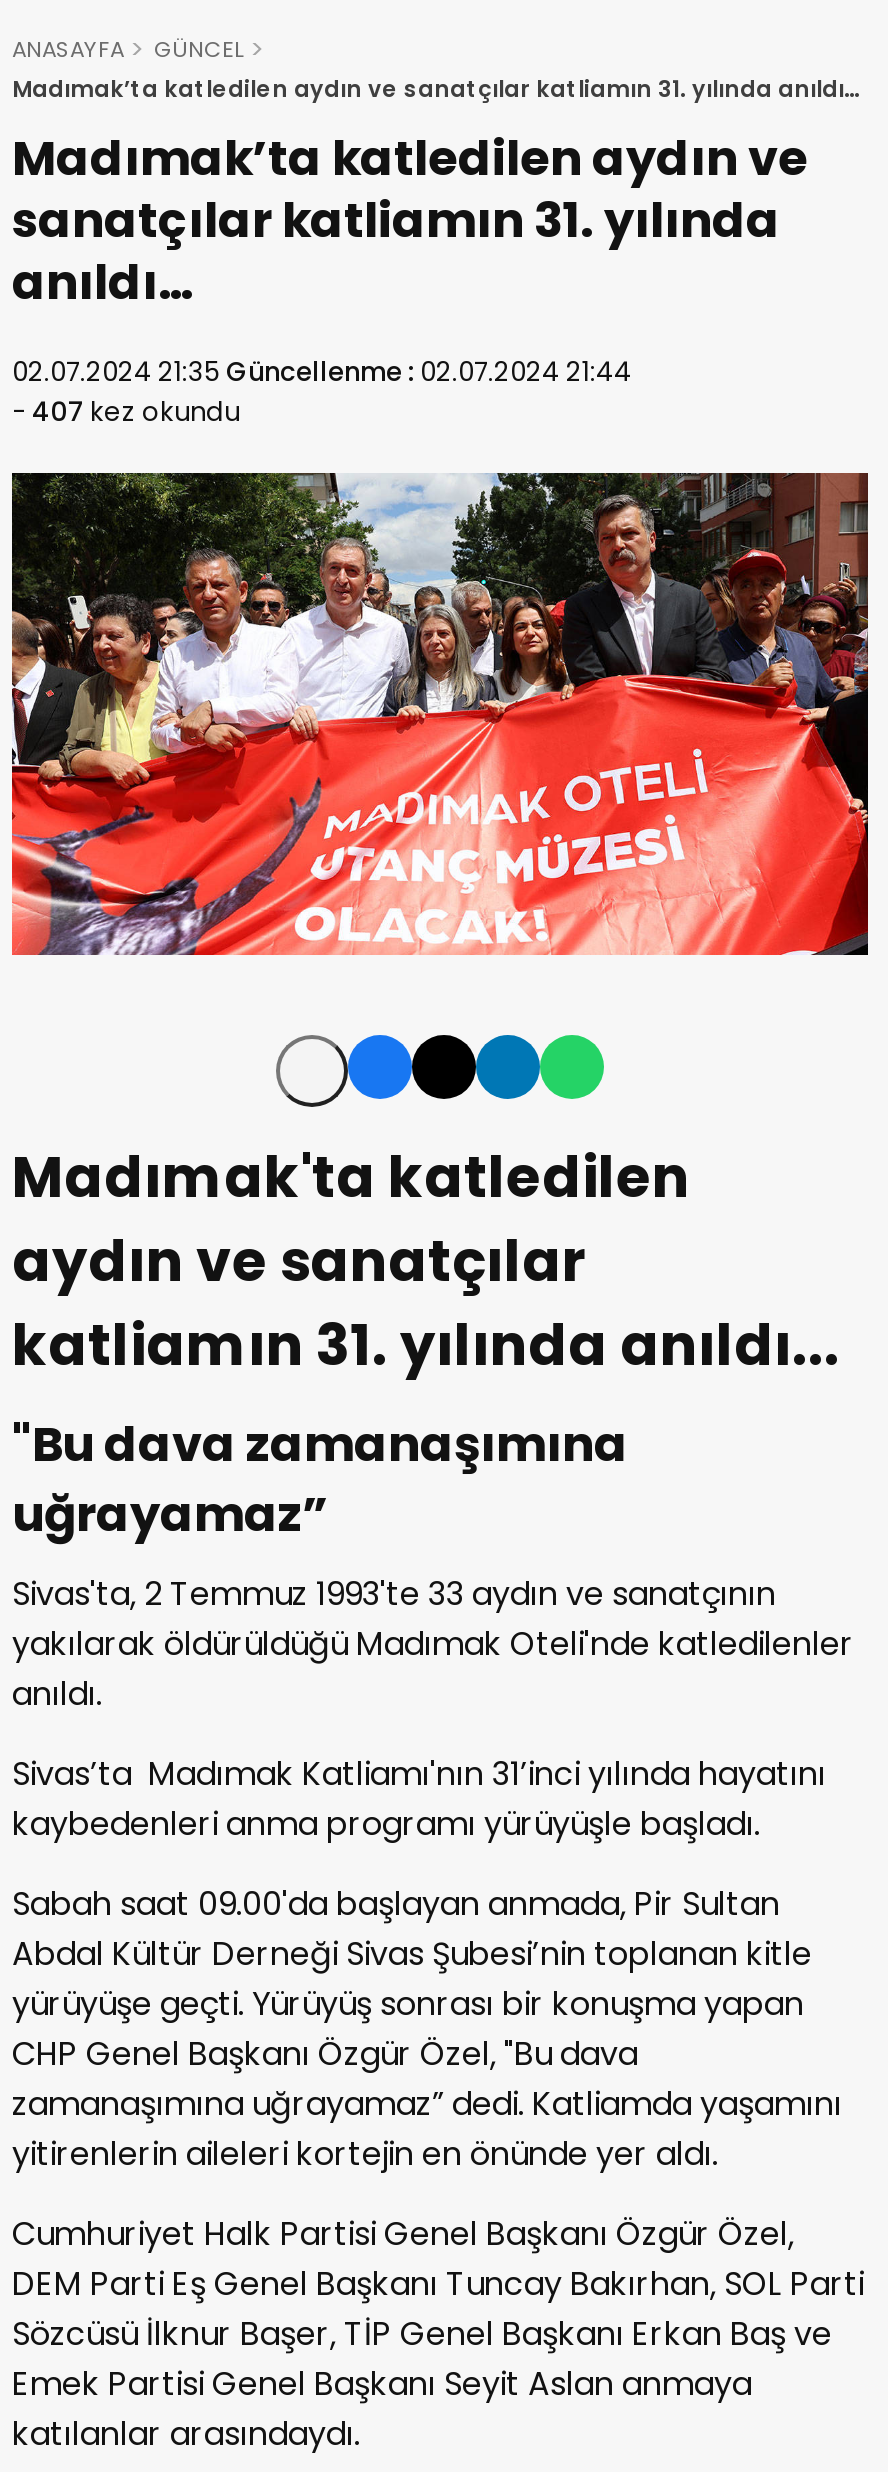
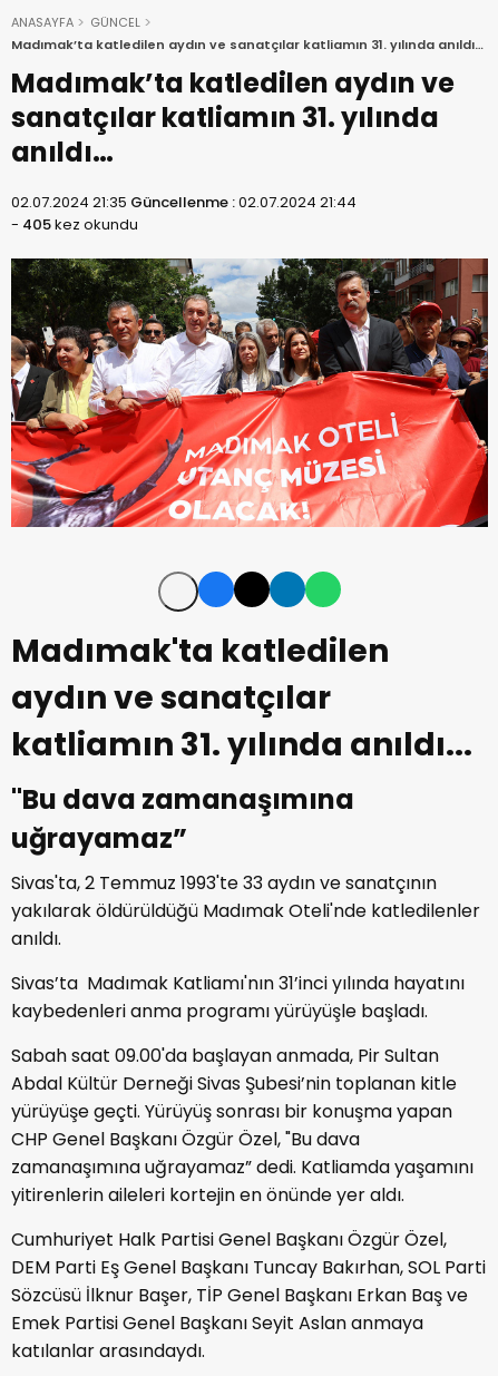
- - 407 kez okundu
+ - 405 kez okundu
